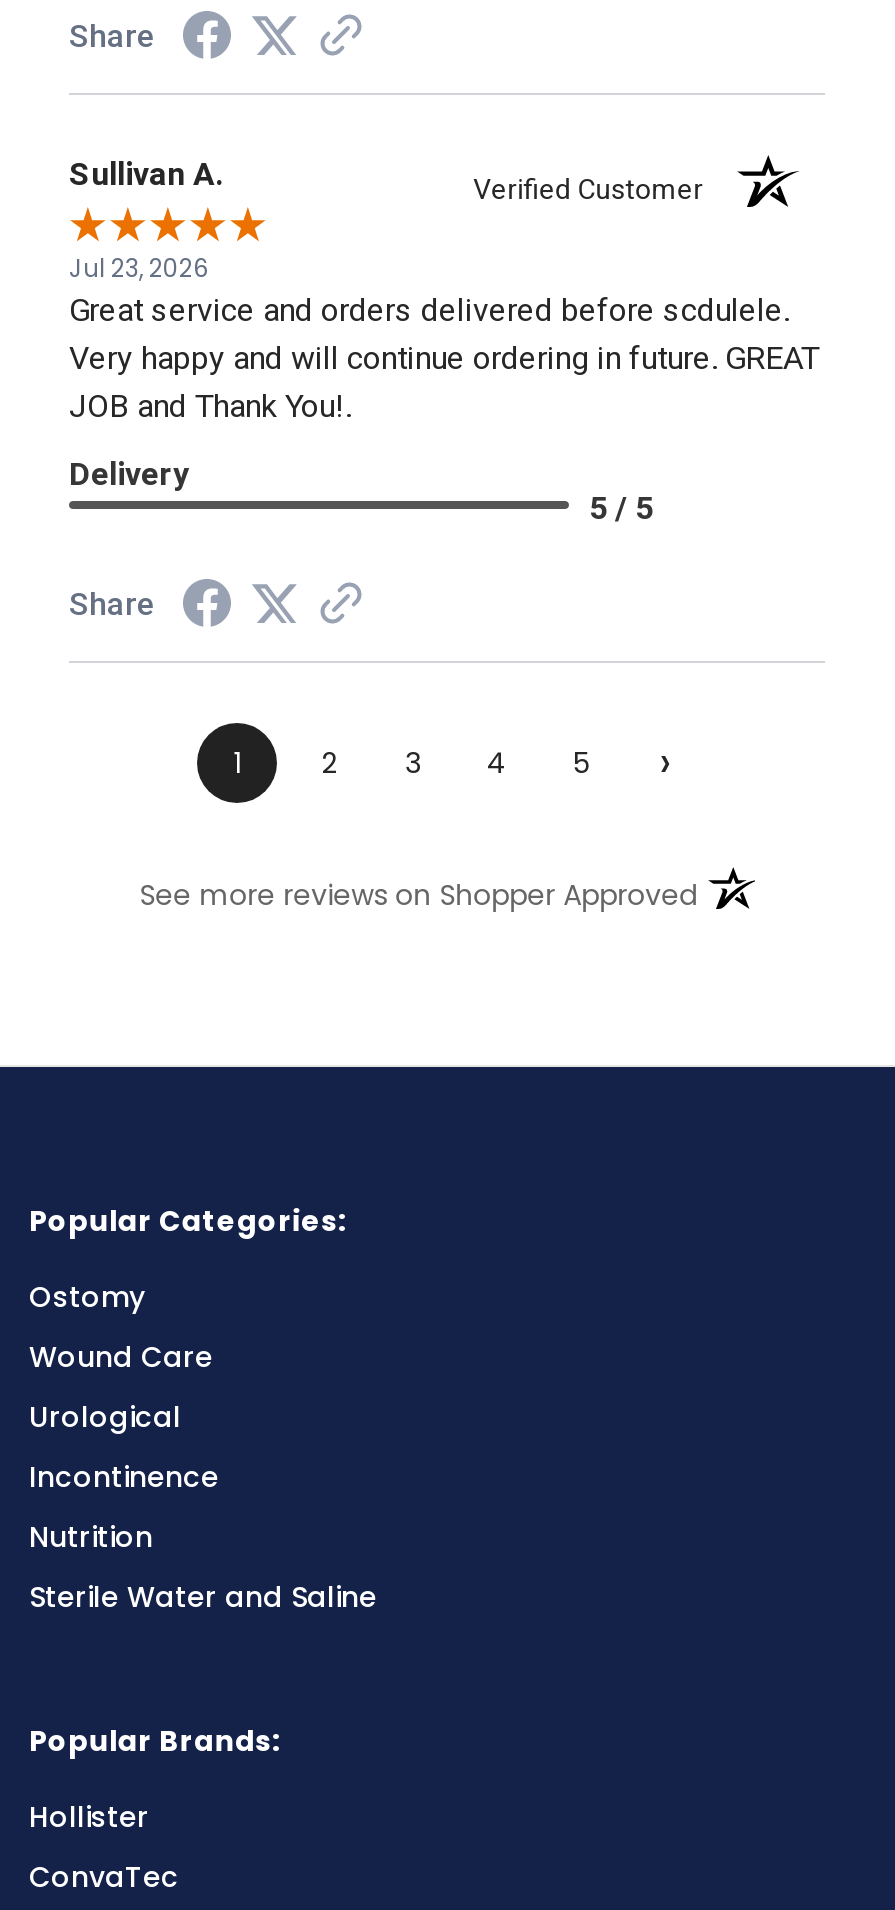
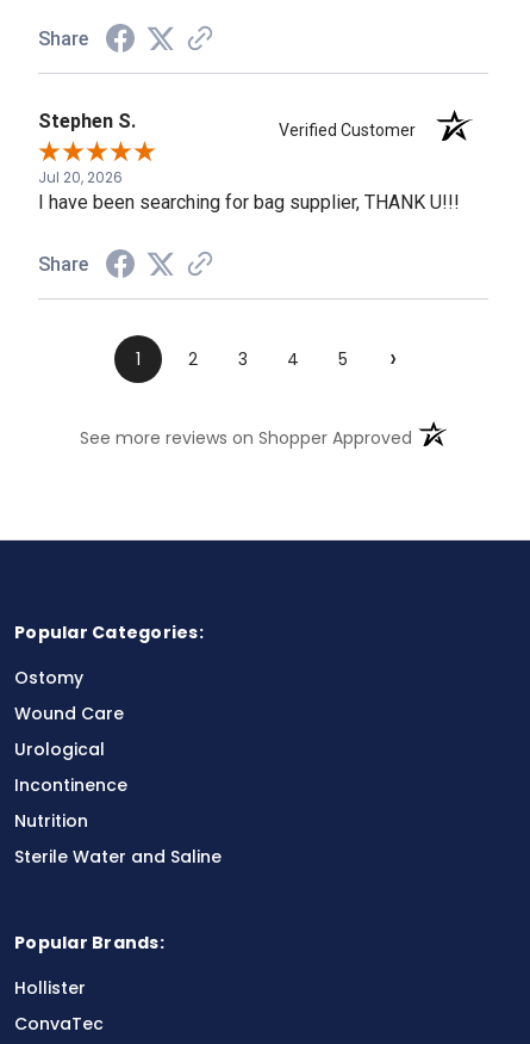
- Sullivan A.
+ Stephen S.

- Jul 23, 2026
- Great service and orders delivered before scdulele.
- Very happy and will continue ordering in future. GREAT
- JOB and Thank You!.
- Delivery
- 5 / 5
+ Jul 20, 2026
+ I have been searching for bag supplier, THANK U!!!
